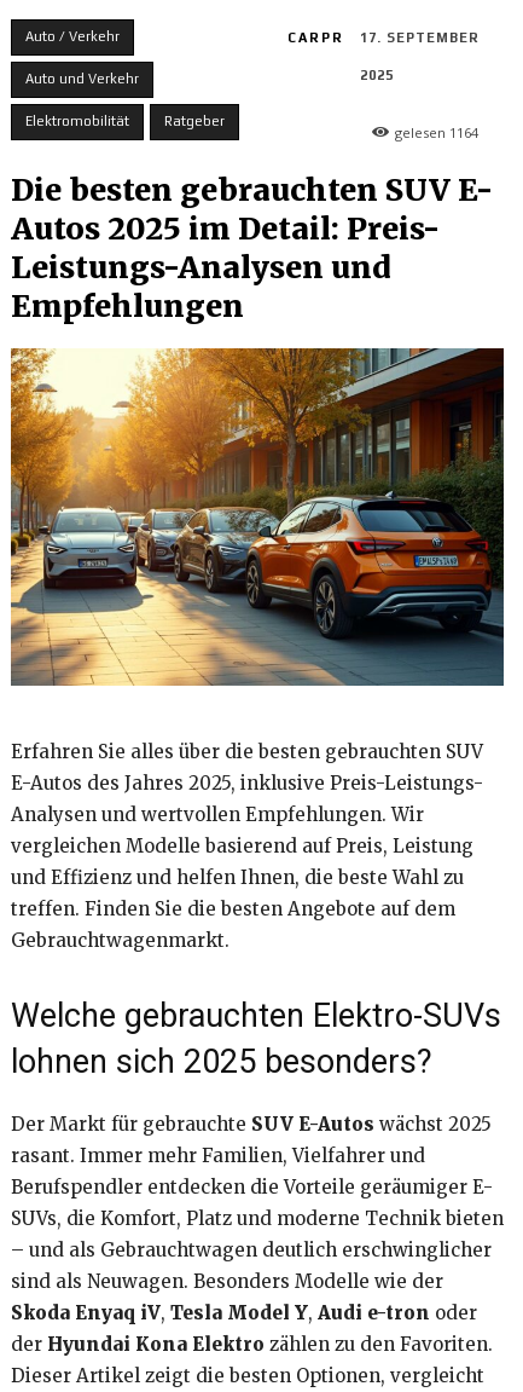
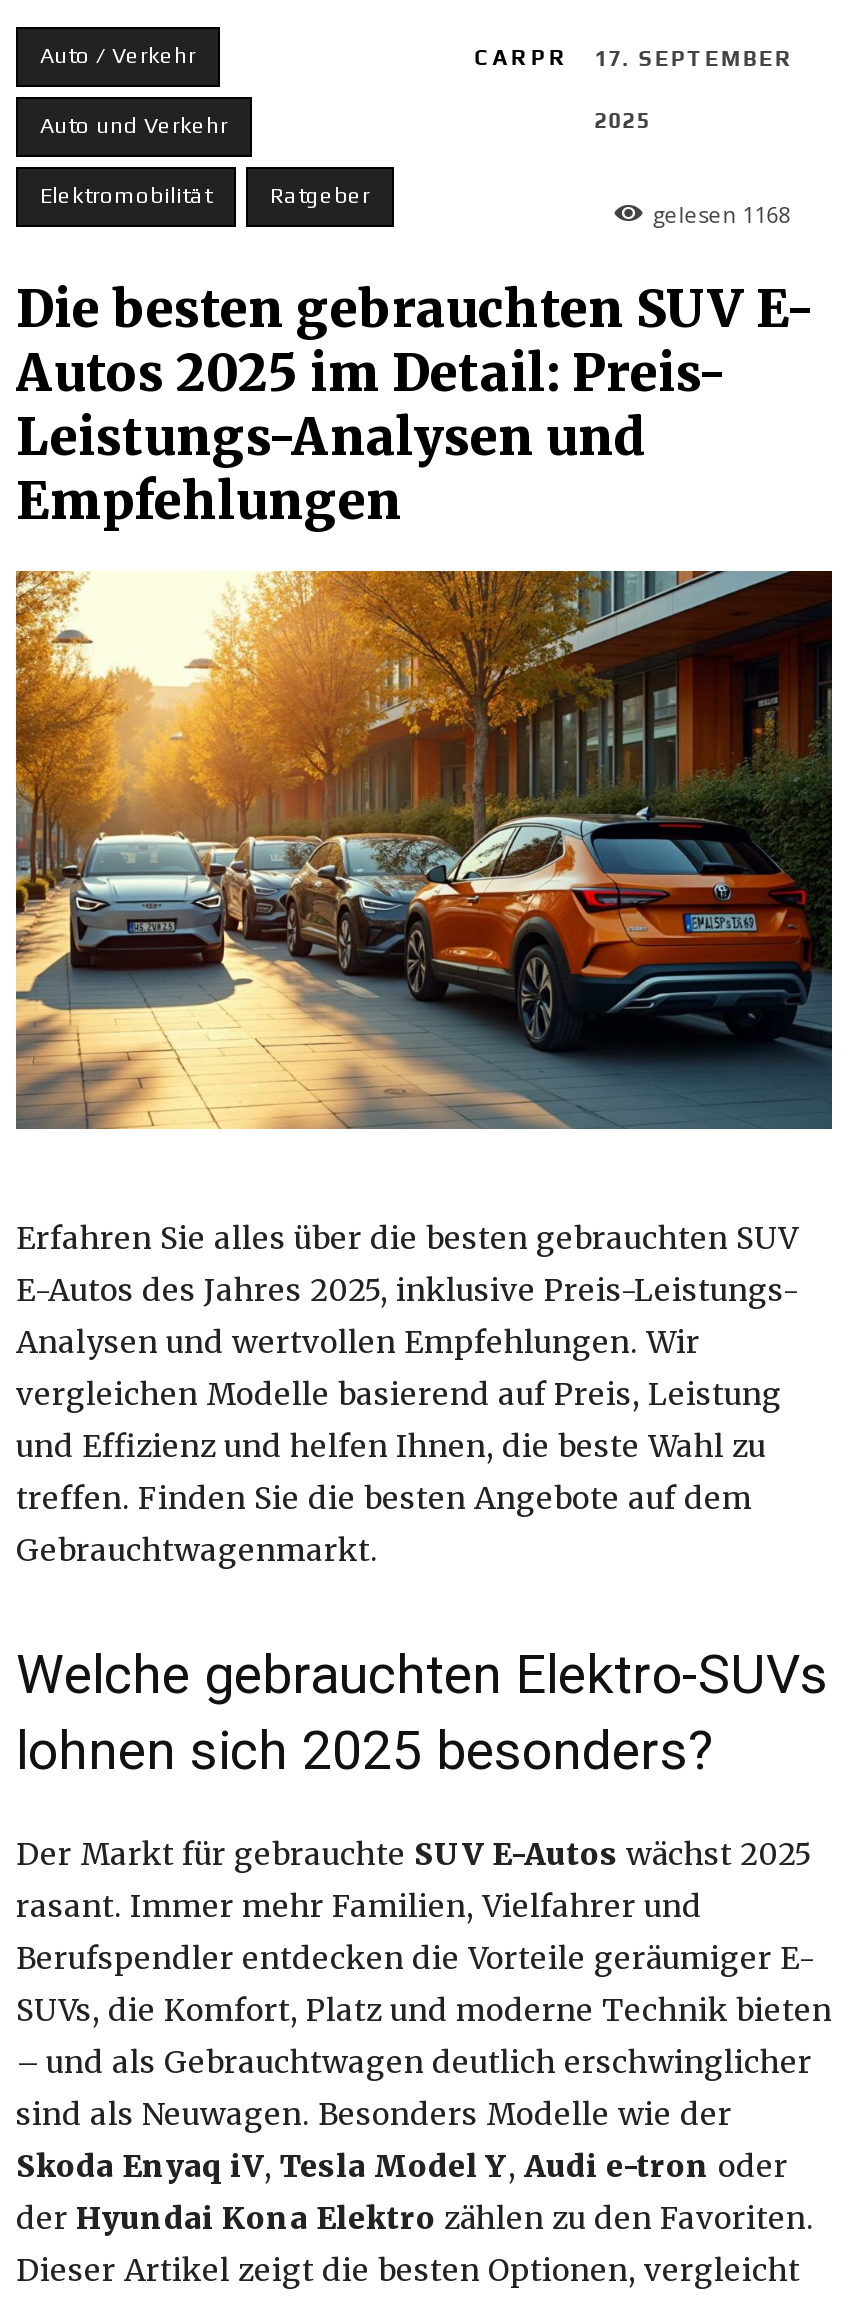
- gelesen 1164
+ gelesen 1168
